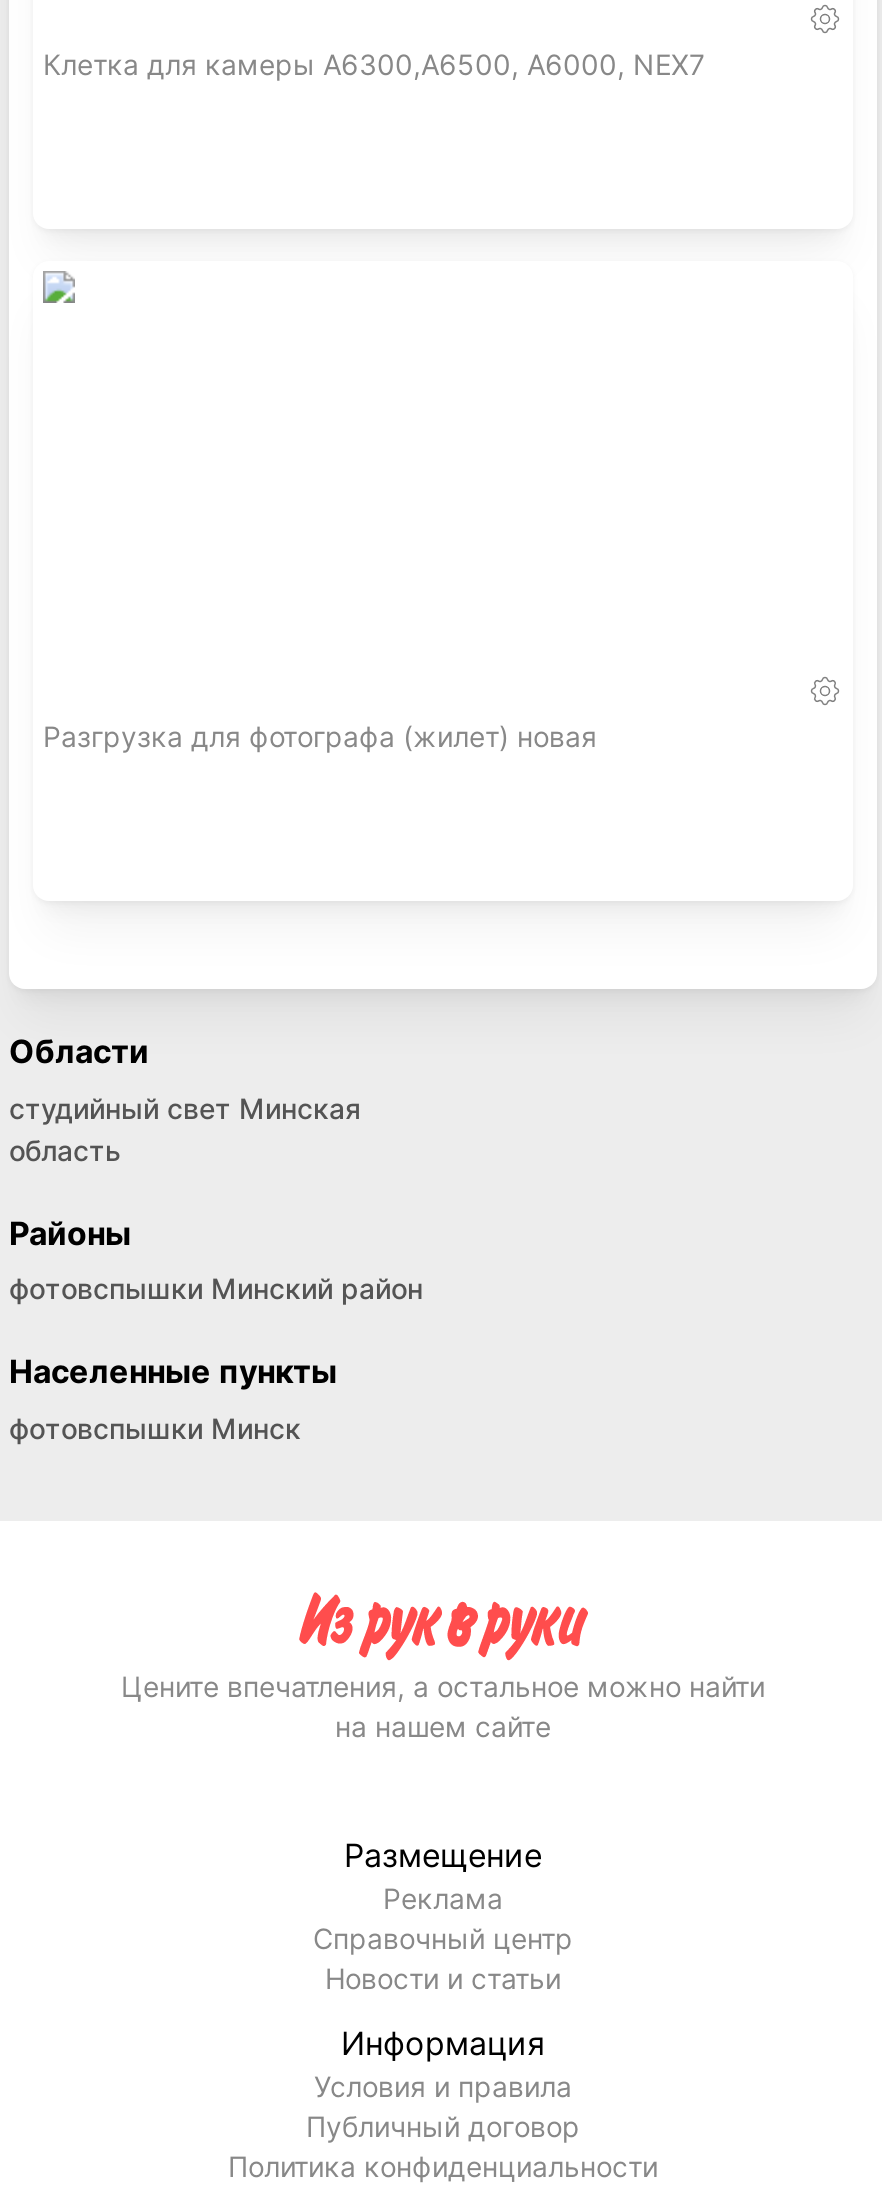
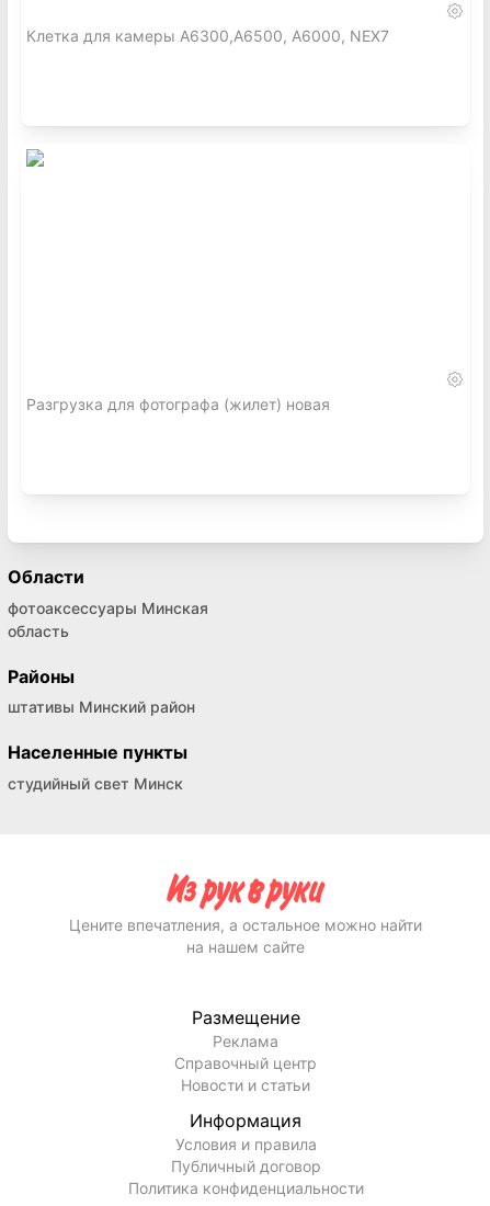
- студийный свет Минская
+ фотоаксессуары Минская

- фотовспышки Минский район
+ штативы Минский район

- фотовспышки Минск
+ студийный свет Минск
